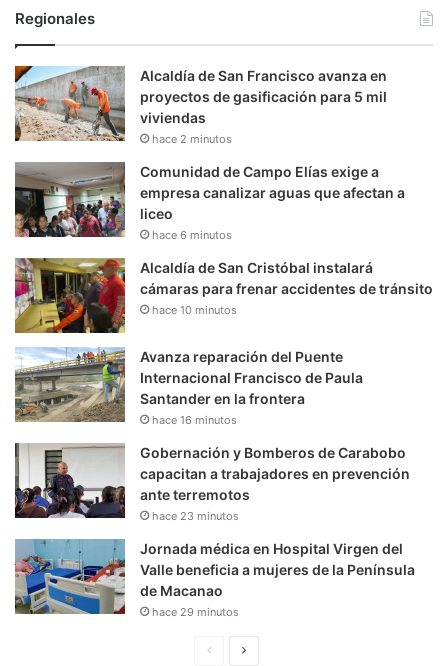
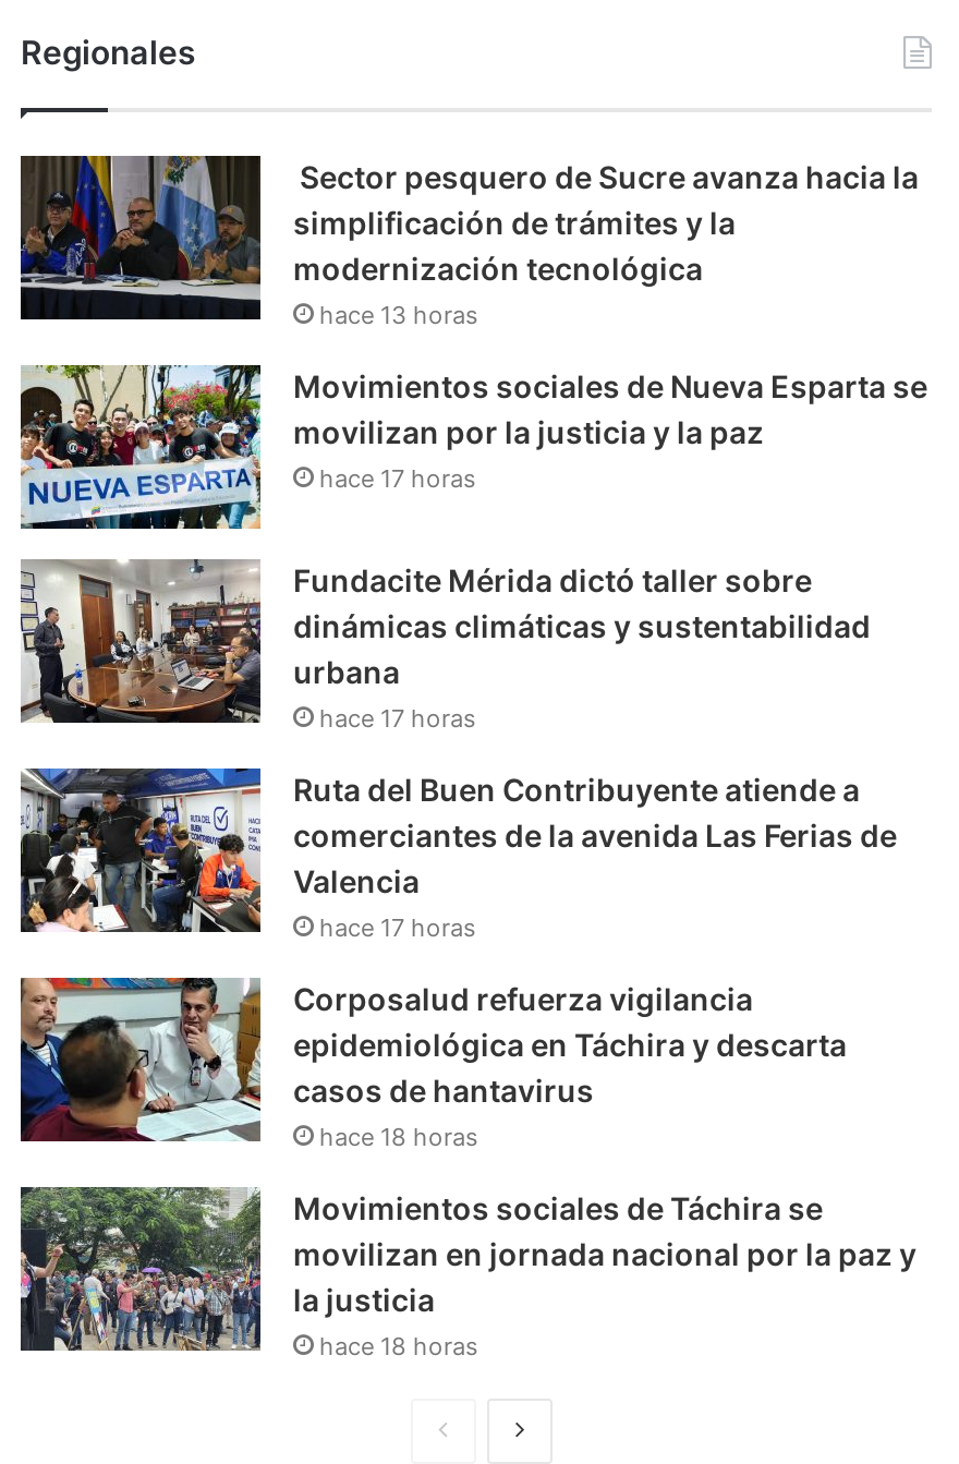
- [image]
- Alcaldía de San Francisco avanza en
- proyectos de gasificación para 5 mil
- viviendas
- hace 2 minutos
+ [image]
+ Sector pesquero de Sucre avanza hacia la
+ simplificación de trámites y la
+ modernización tecnológica
+ hace 13 horas

- [image]
- Comunidad de Campo Elías exige a
- empresa canalizar aguas que afectan a
- liceo
- hace 6 minutos
+ [image]
+ Movimientos sociales de Nueva Esparta se
+ movilizan por la justicia y la paz
+ hace 17 horas

- [image]
- Alcaldía de San Cristóbal instalará
- cámaras para frenar accidentes de tránsito
- hace 10 minutos
+ [image]
+ Fundacite Mérida dictó taller sobre
+ dinámicas climáticas y sustentabilidad
+ urbana
+ hace 17 horas

- [image]
- Avanza reparación del Puente
- Internacional Francisco de Paula
- Santander en la frontera
- hace 16 minutos
+ [image]
+ Ruta del Buen Contribuyente atiende a
+ comerciantes de la avenida Las Ferias de
+ Valencia
+ hace 17 horas

- [image]
- Gobernación y Bomberos de Carabobo
- capacitan a trabajadores en prevención
- ante terremotos
- hace 23 minutos
+ [image]
+ Corposalud refuerza vigilancia
+ epidemiológica en Táchira y descarta
+ casos de hantavirus
+ hace 18 horas

- [image]
- Jornada médica en Hospital Virgen del
- Valle beneficia a mujeres de la Península
- de Macanao
- hace 29 minutos
+ [image]
+ Movimientos sociales de Táchira se
+ movilizan en jornada nacional por la paz y
+ la justicia
+ hace 18 horas
